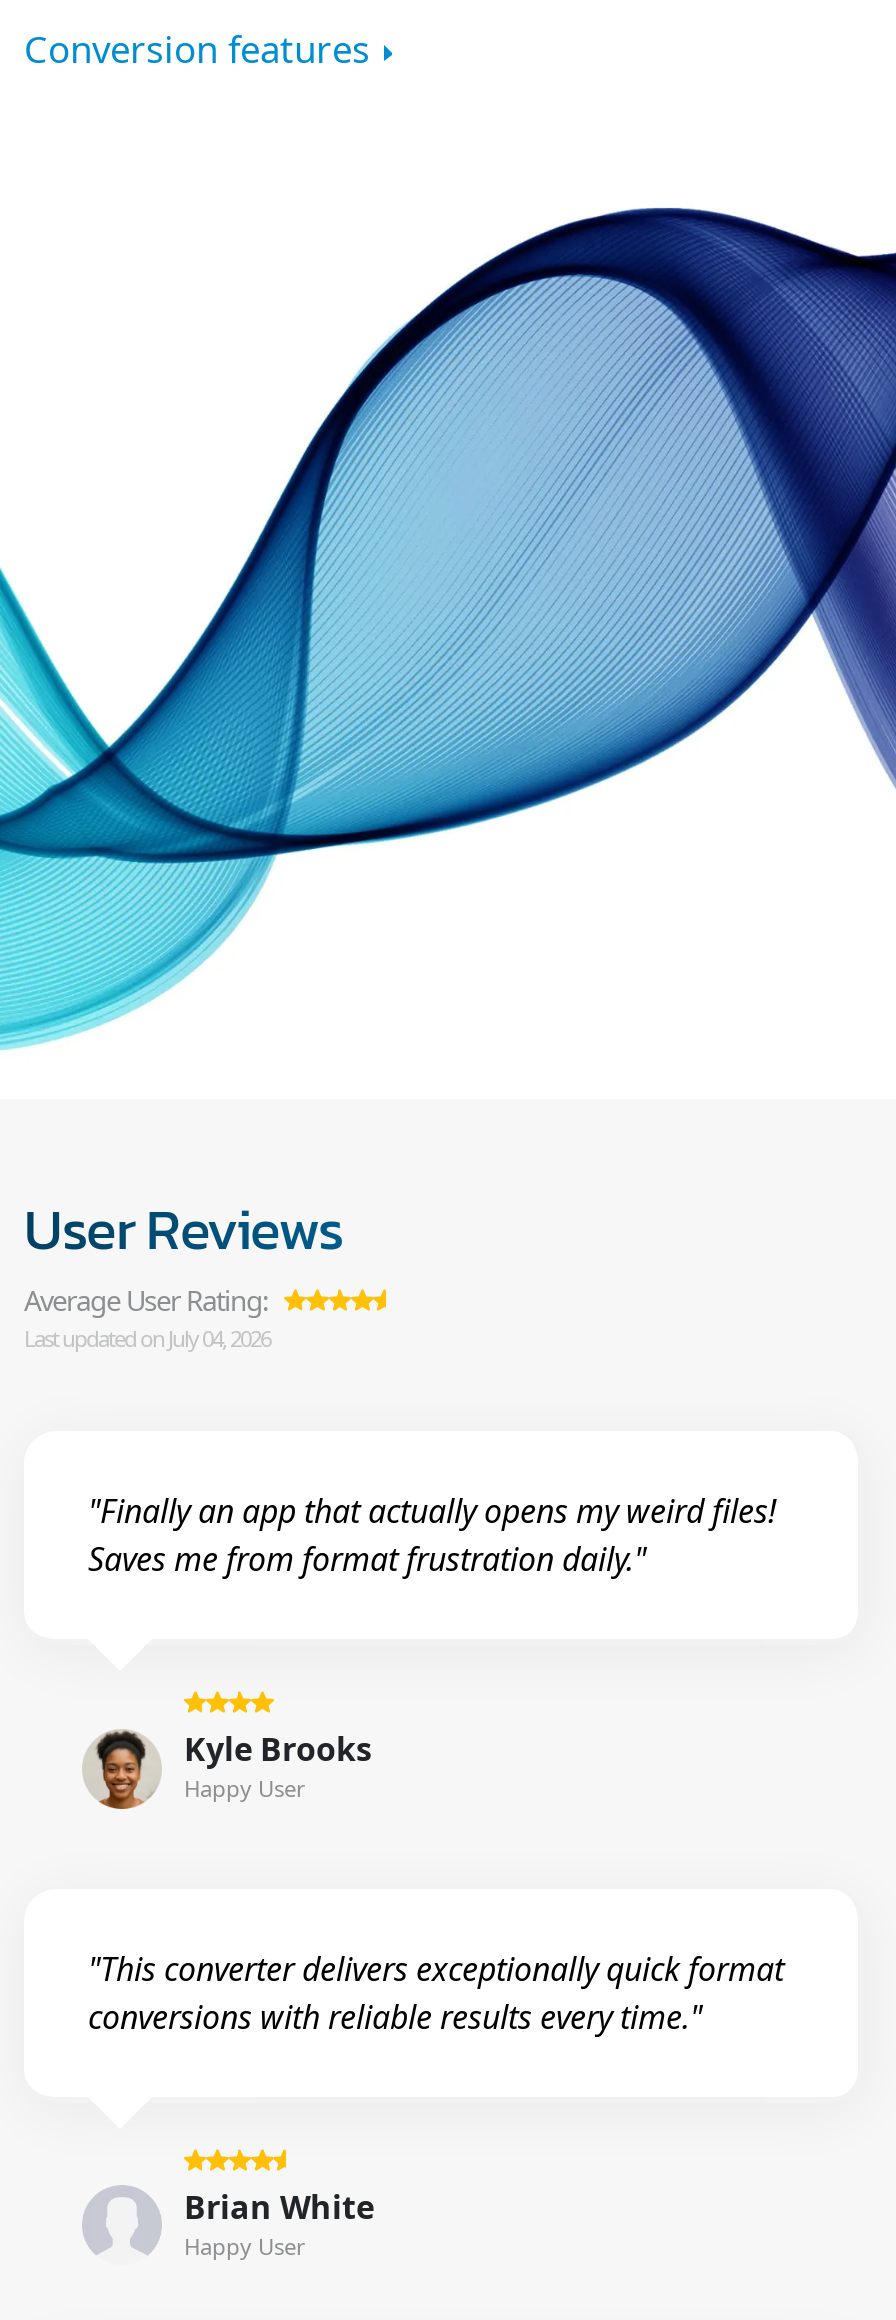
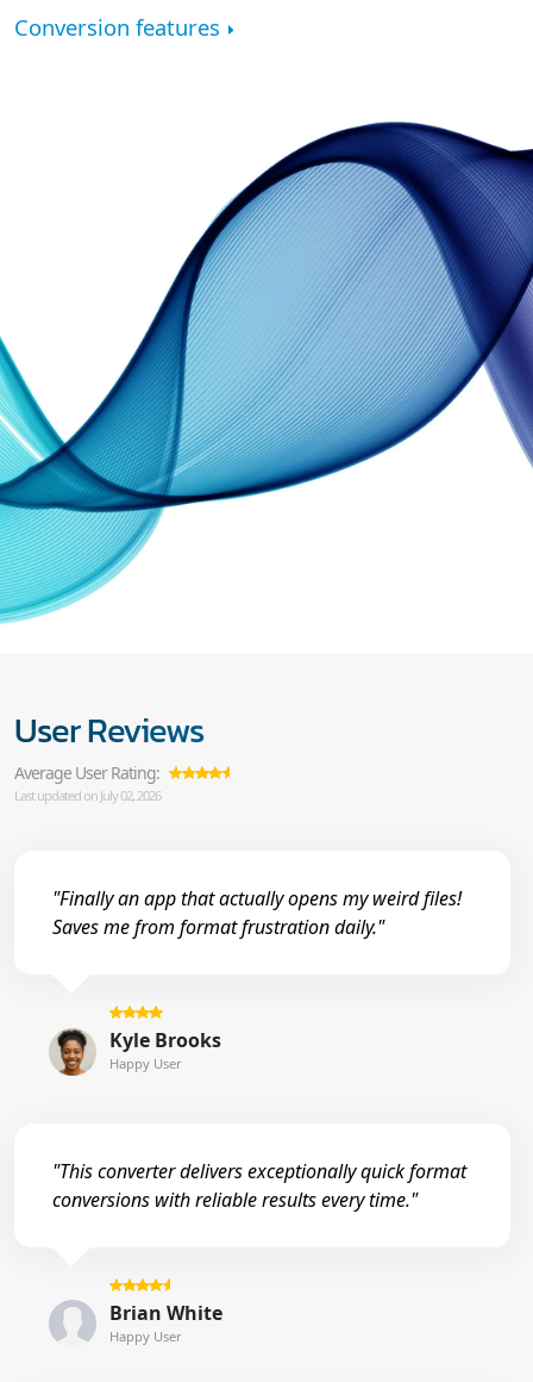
- Last updated on July 04, 2026
+ Last updated on July 02, 2026
